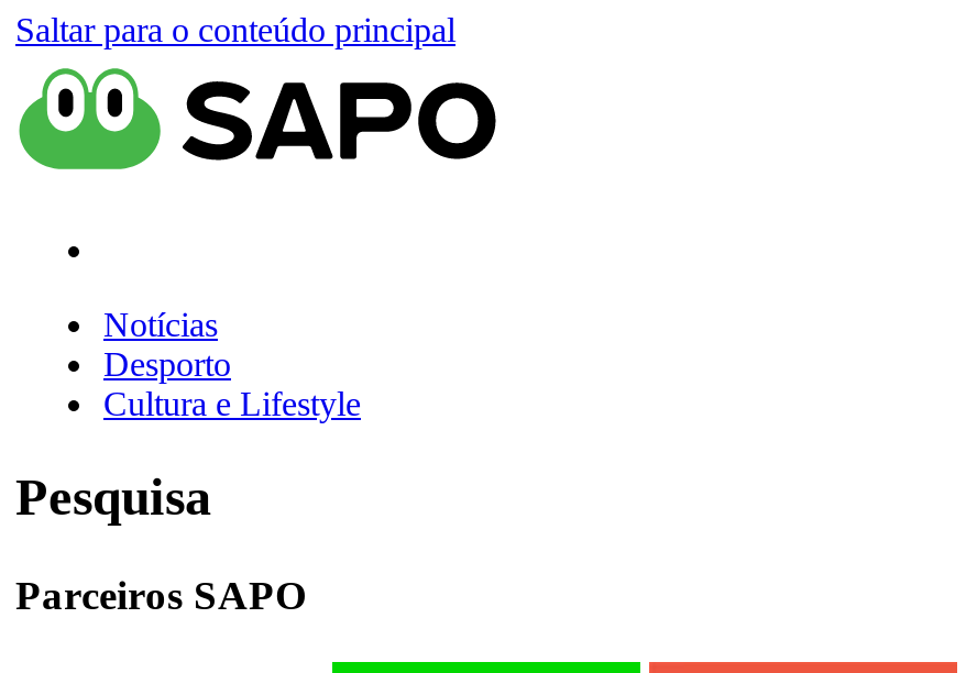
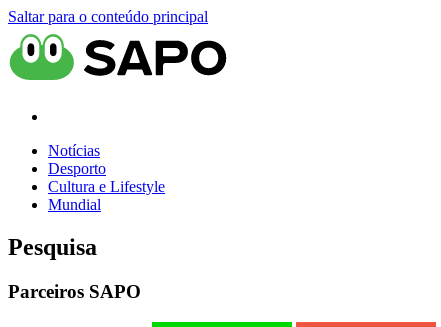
+ Mundial
